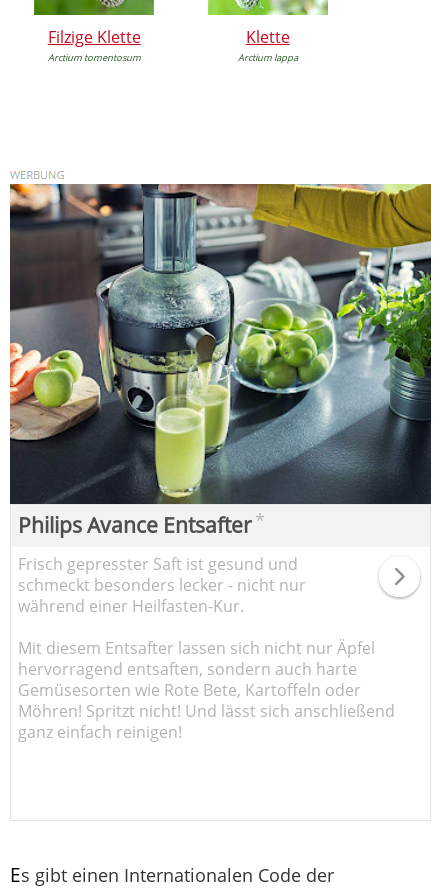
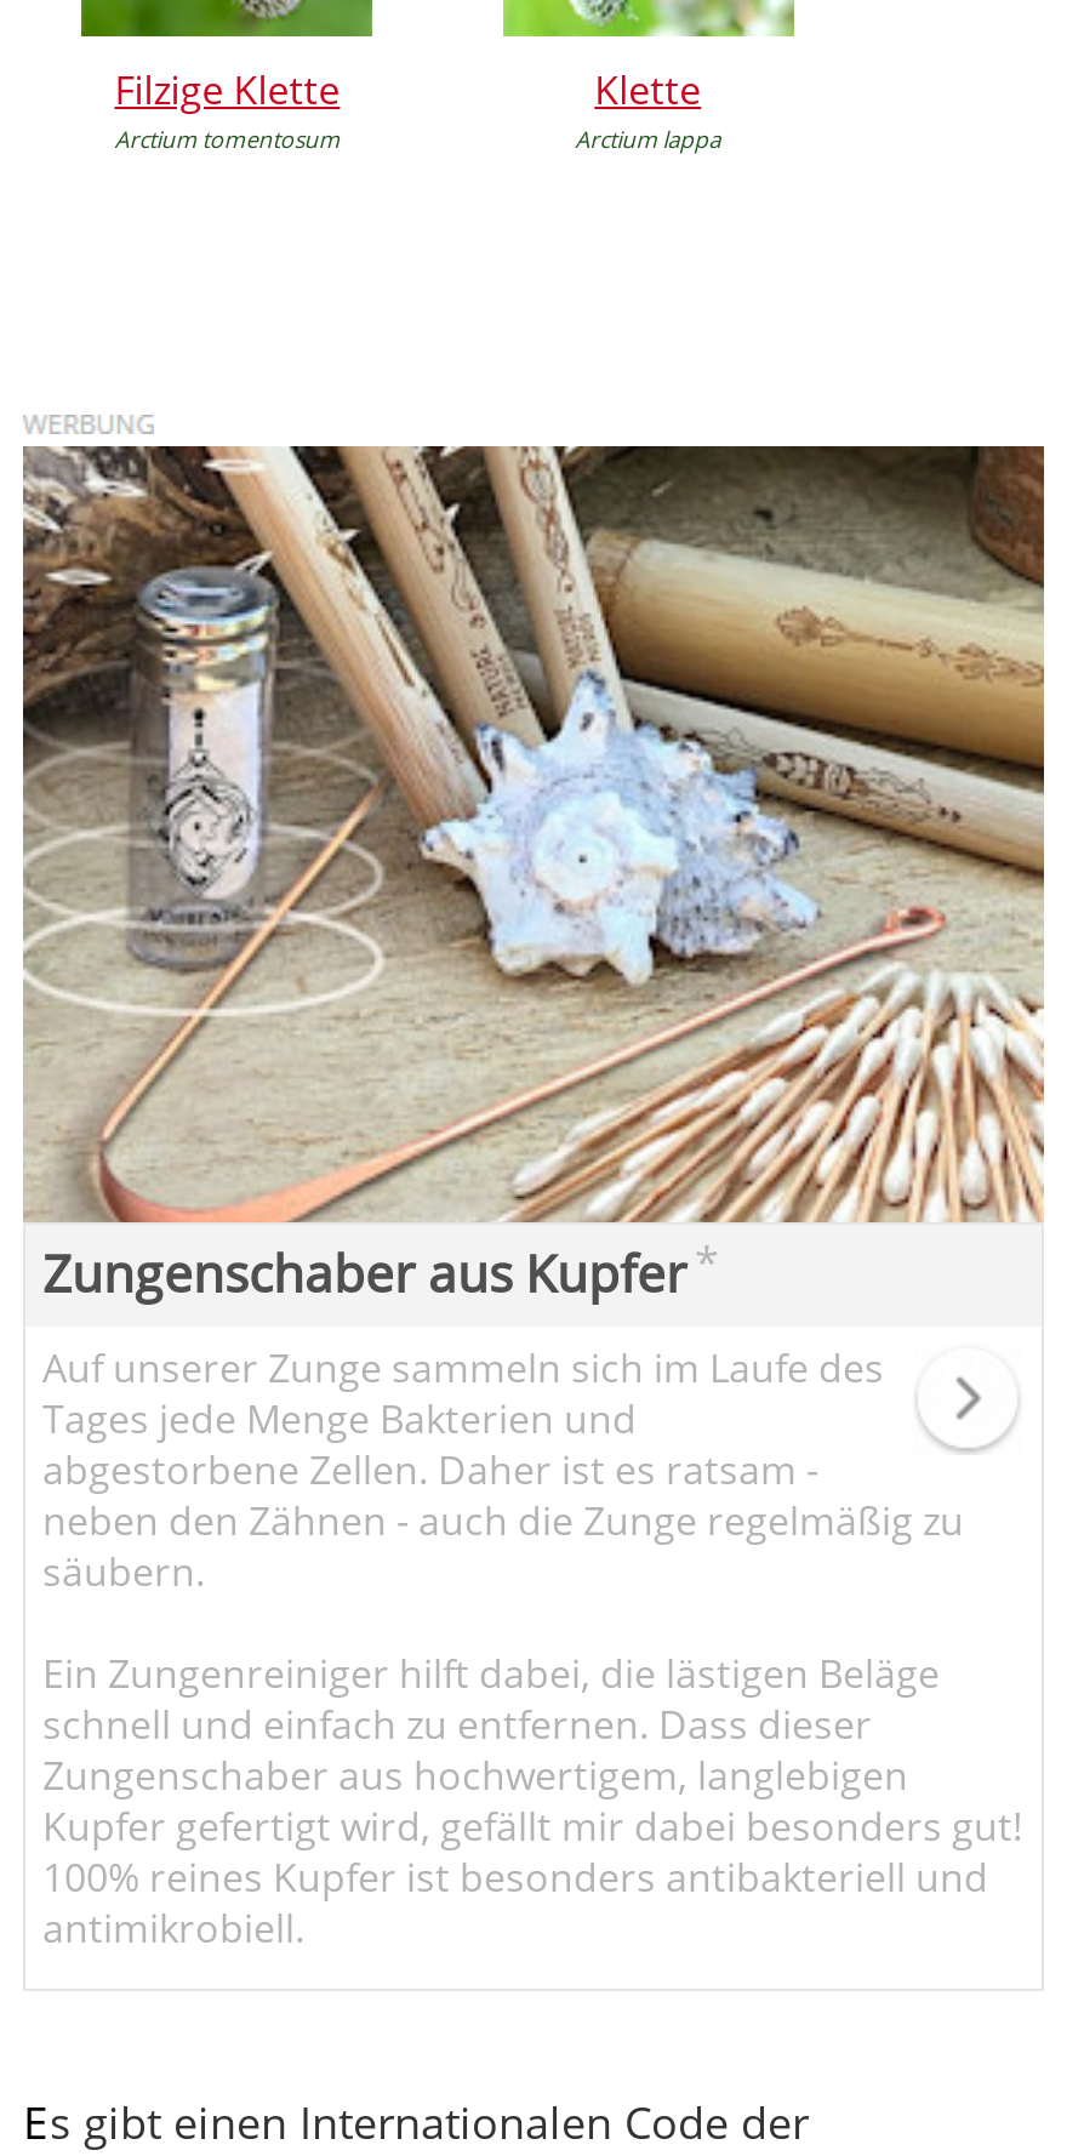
- [image]
- Philips Avance Entsafter *
+ [image]
+ Zungenschaber aus Kupfer *

- Frisch gepresster Saft ist gesund und
- schmeckt besonders lecker - nicht nur
- während einer Heilfasten-Kur.
+ Auf unserer Zunge sammeln sich im Laufe des
+ Tages jede Menge Bakterien und
+ abgestorbene Zellen. Daher ist es ratsam -
+ neben den Zähnen - auch die Zunge regelmäßig zu
+ säubern.

- Mit diesem Entsafter lassen sich nicht nur Äpfel
- hervorragend entsaften, sondern auch harte
- Gemüsesorten wie Rote Bete, Kartoffeln oder
- Möhren! Spritzt nicht! Und lässt sich anschließend
- ganz einfach reinigen!
+ Ein Zungenreiniger hilft dabei, die lästigen Beläge
+ schnell und einfach zu entfernen. Dass dieser
+ Zungenschaber aus hochwertigem, langlebigen
+ Kupfer gefertigt wird, gefällt mir dabei besonders gut!
+ 100% reines Kupfer ist besonders antibakteriell und
+ antimikrobiell.
